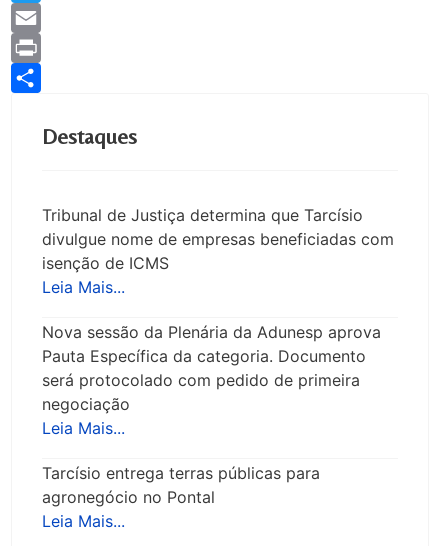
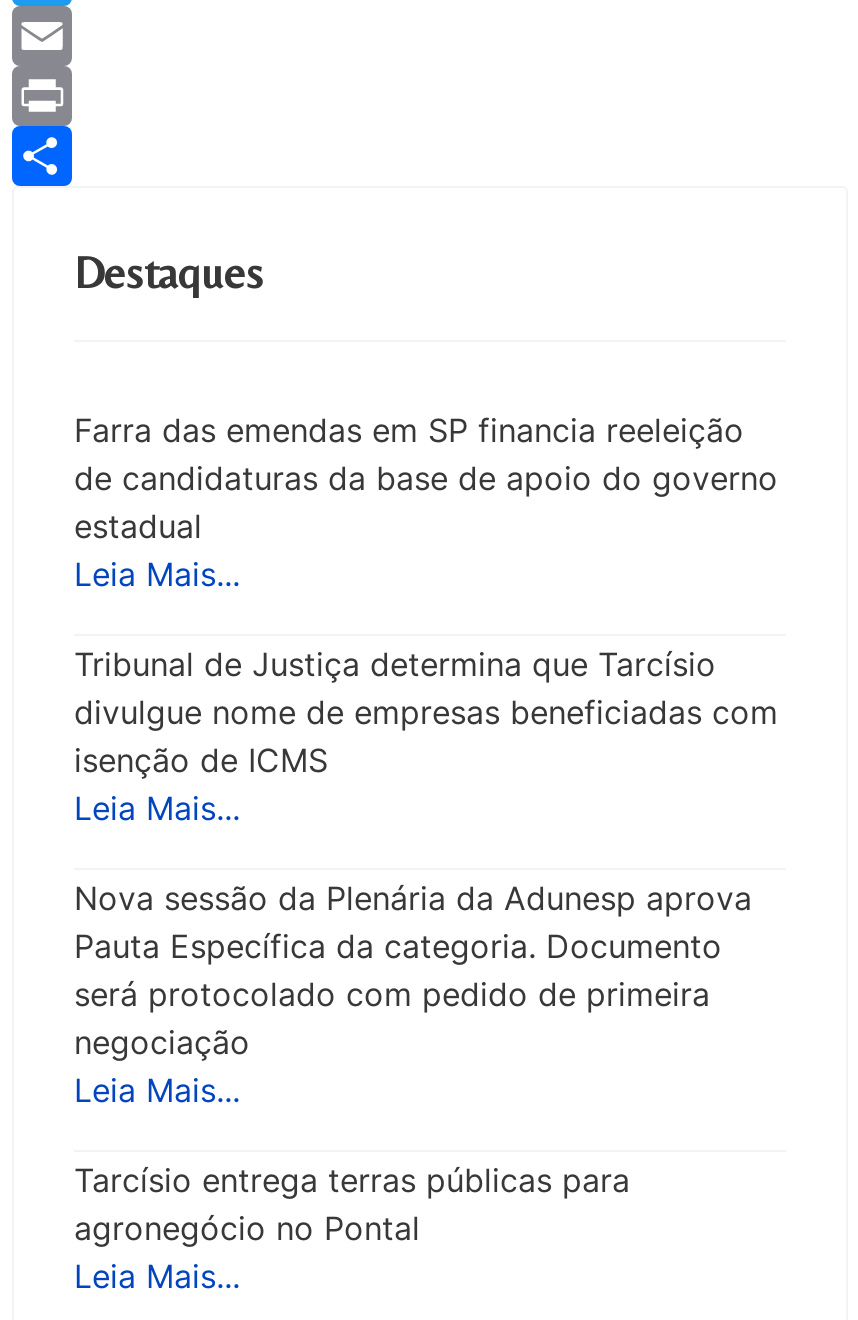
+ Farra das emendas em SP financia reeleição
+ de candidaturas da base de apoio do governo
+ estadual
+ Leia Mais...
